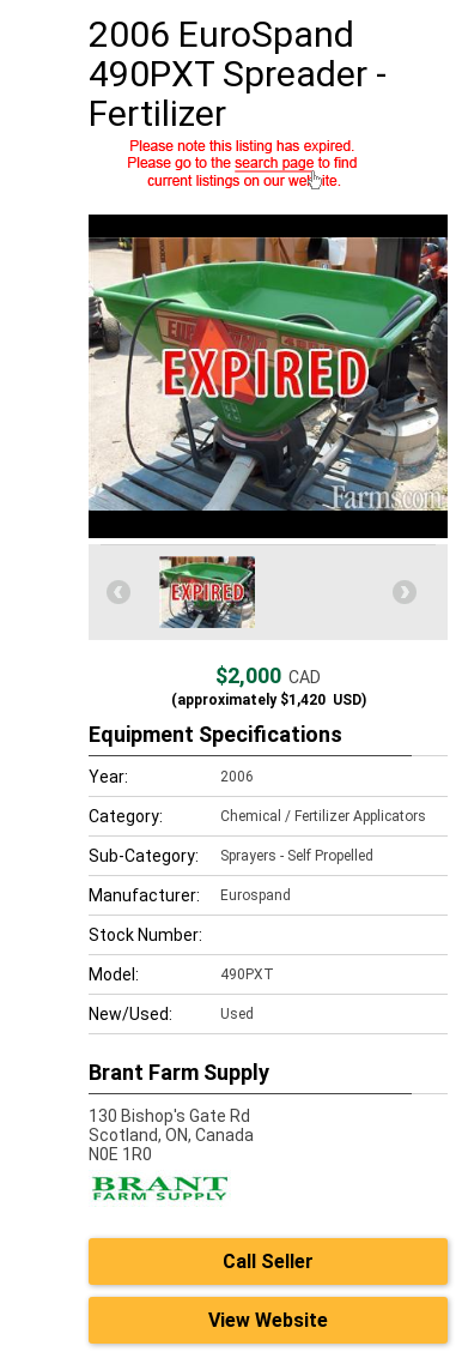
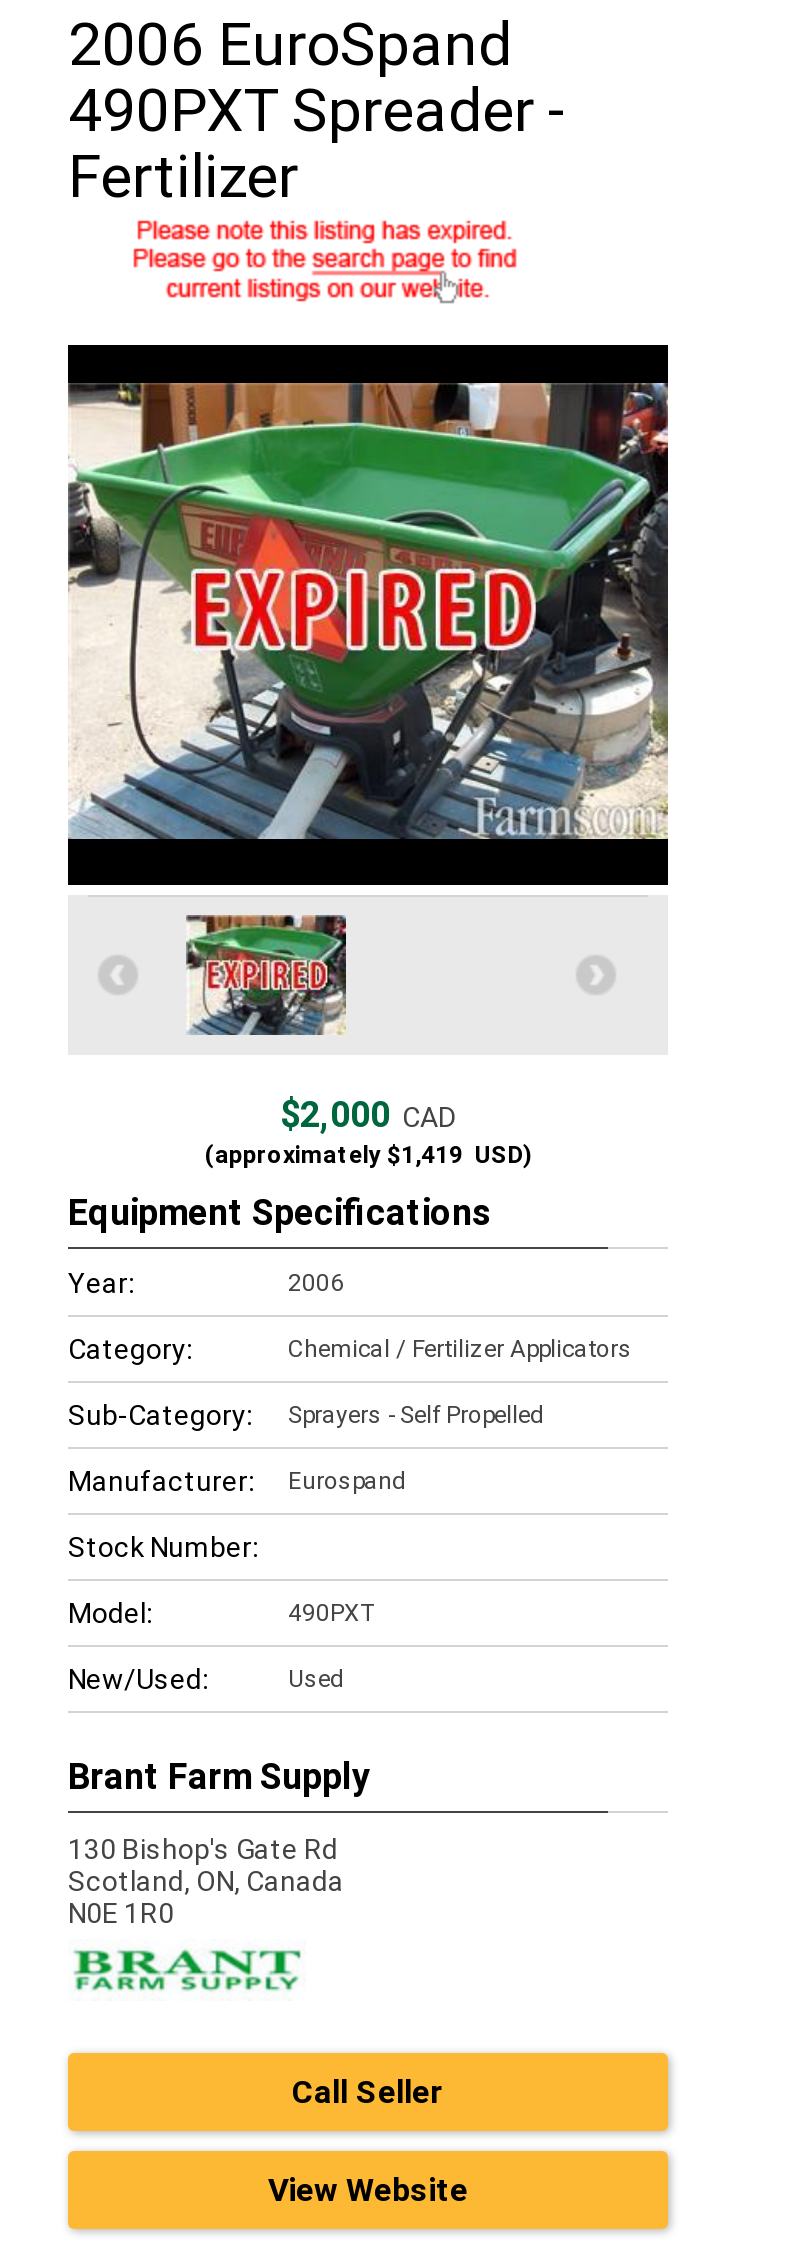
- (approximately $1,420 USD)
+ (approximately $1,419 USD)
